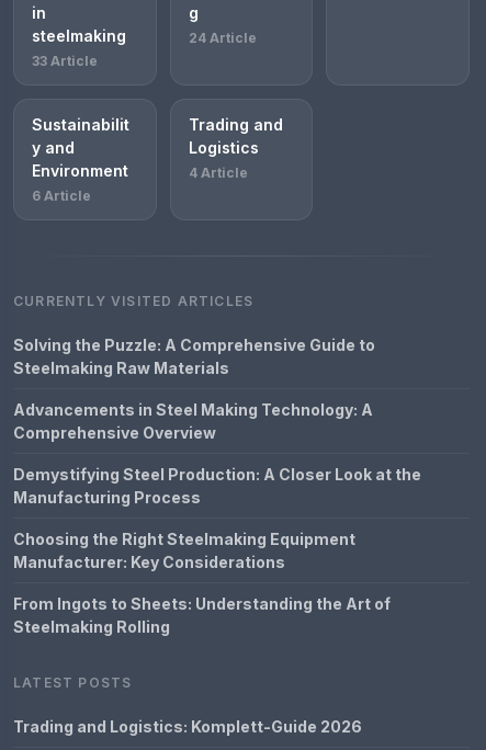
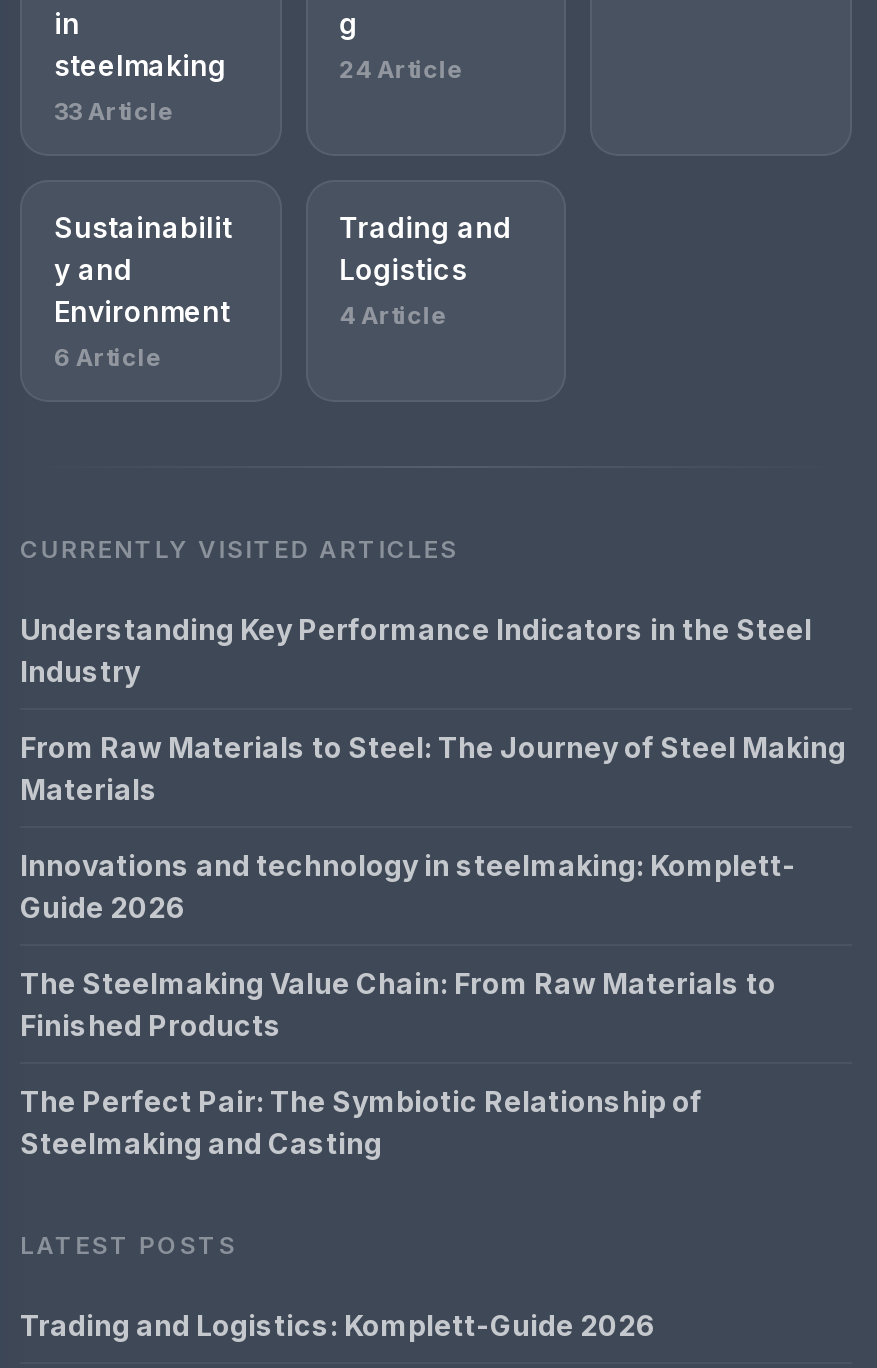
- Solving the Puzzle: A Comprehensive Guide to
- Steelmaking Raw Materials
+ Understanding Key Performance Indicators in the Steel
+ Industry

- Advancements in Steel Making Technology: A
- Comprehensive Overview
+ From Raw Materials to Steel: The Journey of Steel Making
+ Materials

- Demystifying Steel Production: A Closer Look at the
- Manufacturing Process
+ Innovations and technology in steelmaking: Komplett-
+ Guide 2026

- Choosing the Right Steelmaking Equipment
- Manufacturer: Key Considerations
+ The Steelmaking Value Chain: From Raw Materials to
+ Finished Products

- From Ingots to Sheets: Understanding the Art of
- Steelmaking Rolling
+ The Perfect Pair: The Symbiotic Relationship of
+ Steelmaking and Casting
